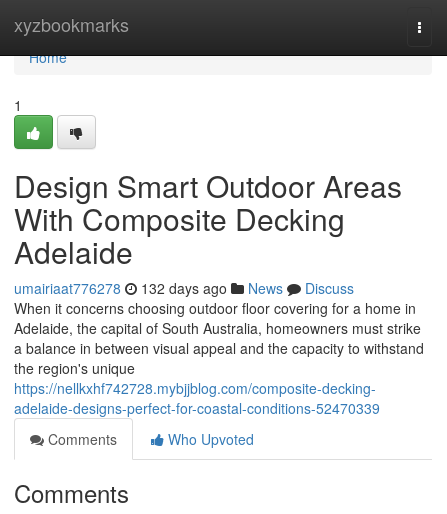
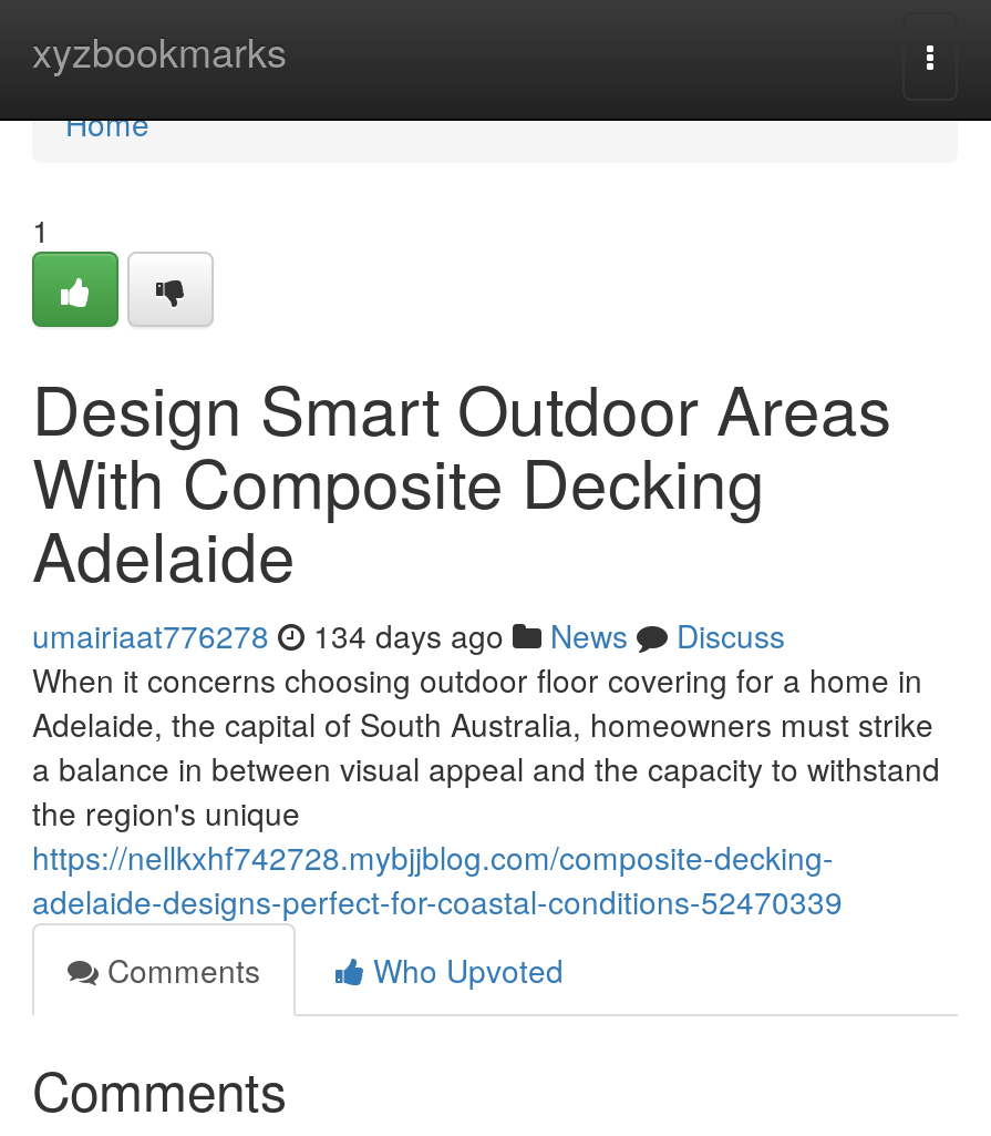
- umairiaat776278 132 days ago News Discuss
+ umairiaat776278 134 days ago News Discuss
